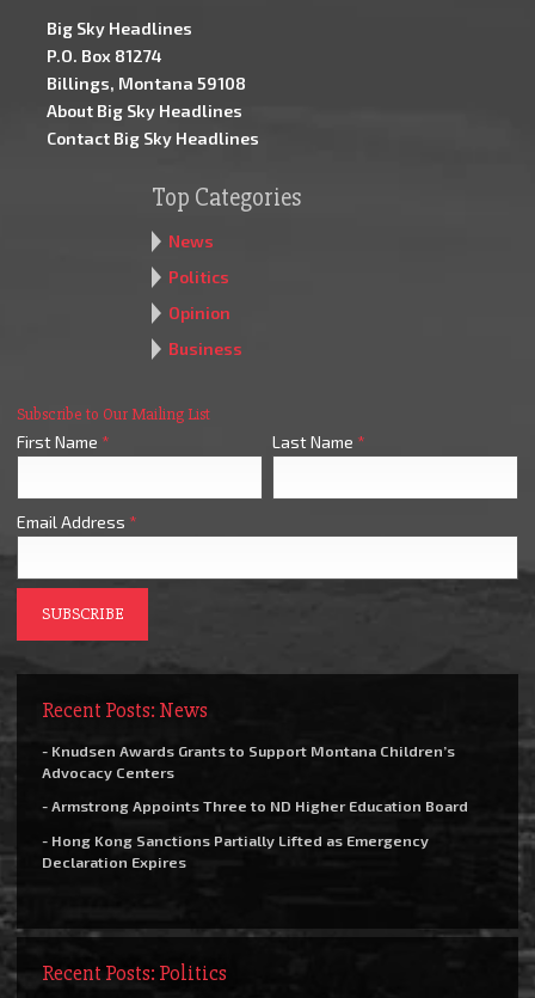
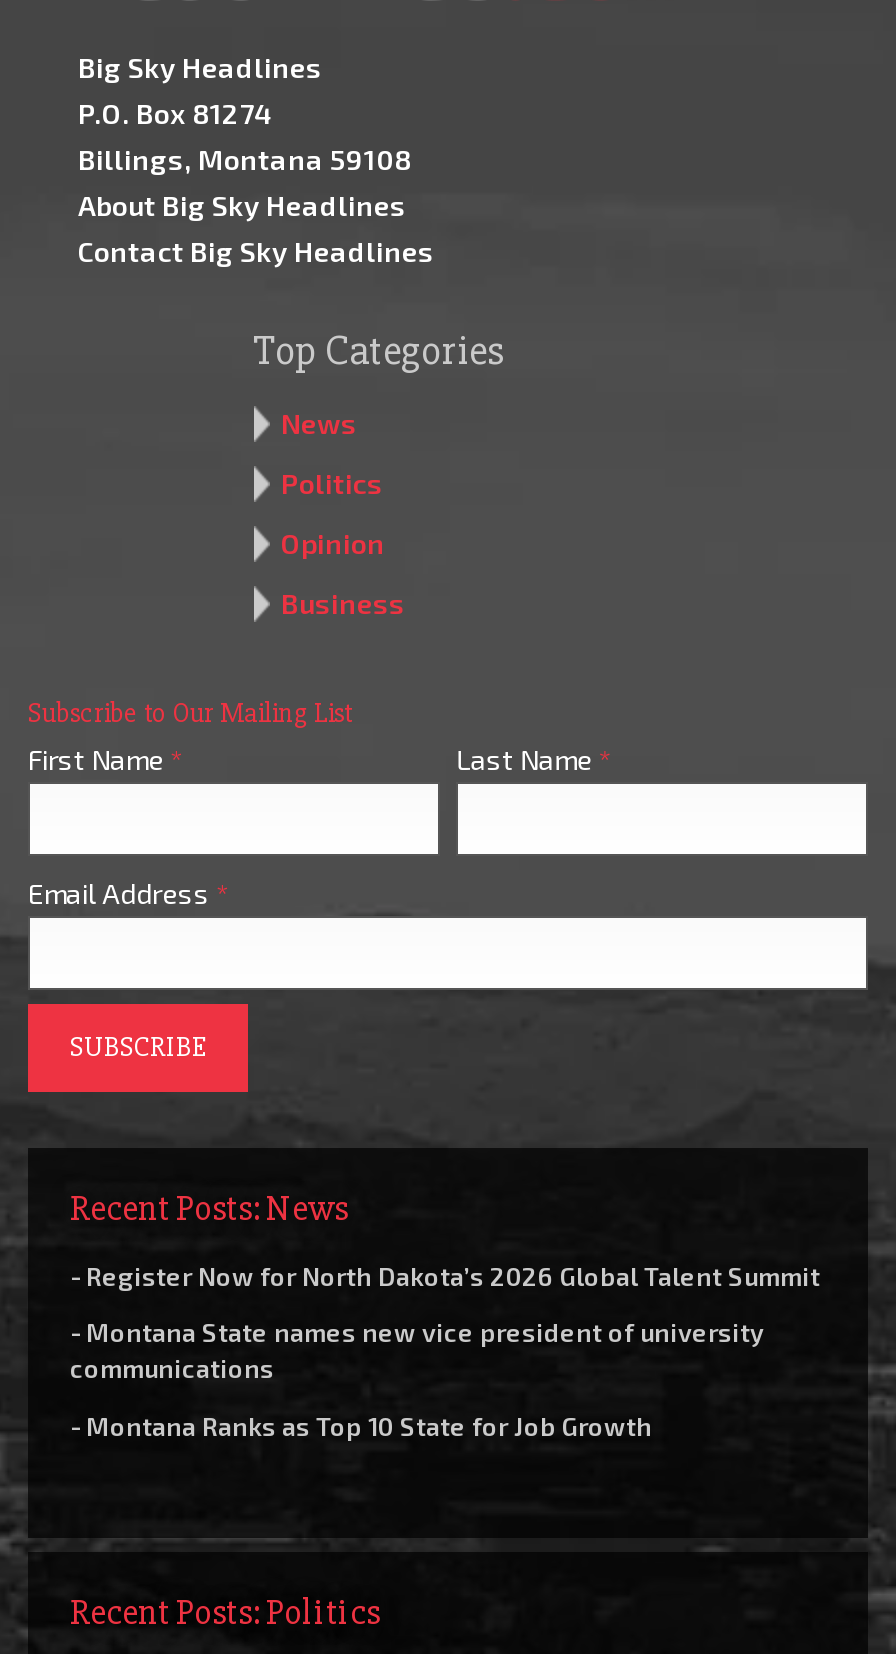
- - Knudsen Awards Grants to Support Montana Children’s
- Advocacy Centers
+ - Register Now for North Dakota’s 2026 Global Talent Summit

- - Armstrong Appoints Three to ND Higher Education Board
+ - Montana State names new vice president of university
+ communications

- - Hong Kong Sanctions Partially Lifted as Emergency
- Declaration Expires
+ - Montana Ranks as Top 10 State for Job Growth
